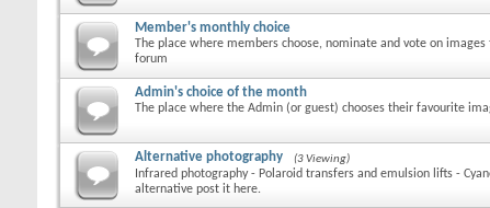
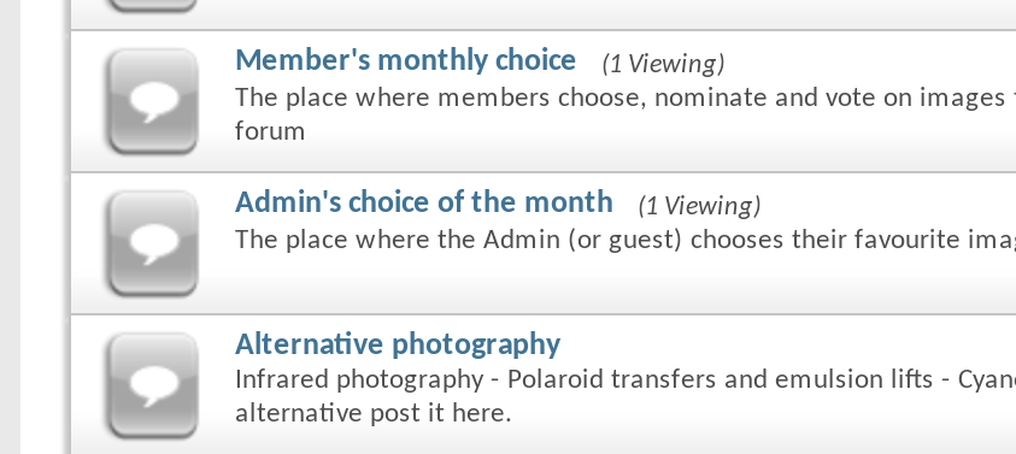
+ (1 Viewing)

+ (1 Viewing)

- (3 Viewing)
